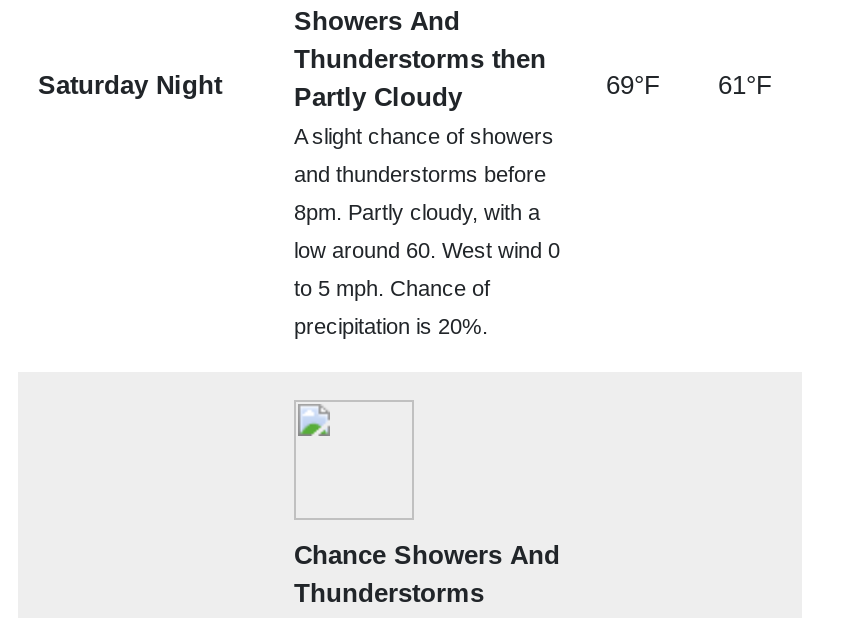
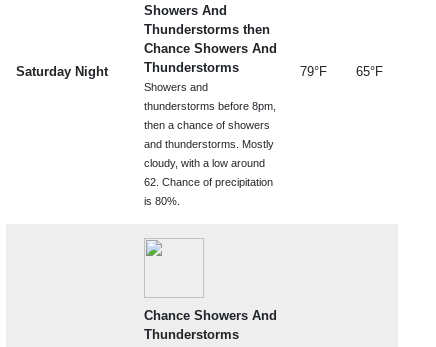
- 69°F
- 61°F
+ 79°F
+ 65°F

- Partly Cloudy
- A slight chance of showers
- and thunderstorms before
- 8pm. Partly cloudy, with a
- low around 60. West wind 0
- to 5 mph. Chance of
- precipitation is 20%.
+ Chance Showers And
+ Thunderstorms
+ Showers and
+ thunderstorms before 8pm,
+ then a chance of showers
+ and thunderstorms. Mostly
+ cloudy, with a low around
+ 62. Chance of precipitation
+ is 80%.
